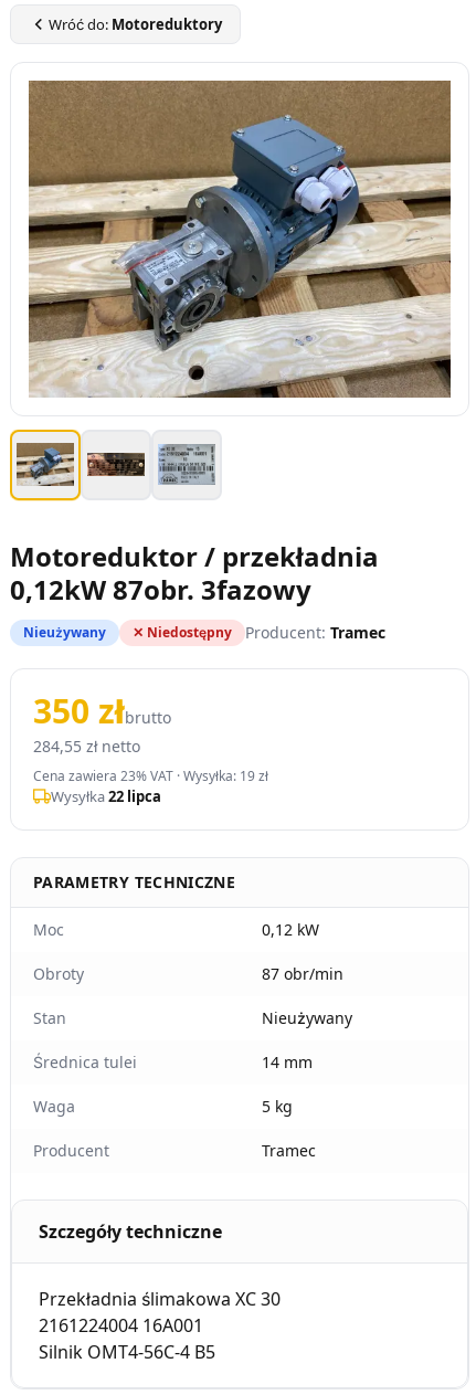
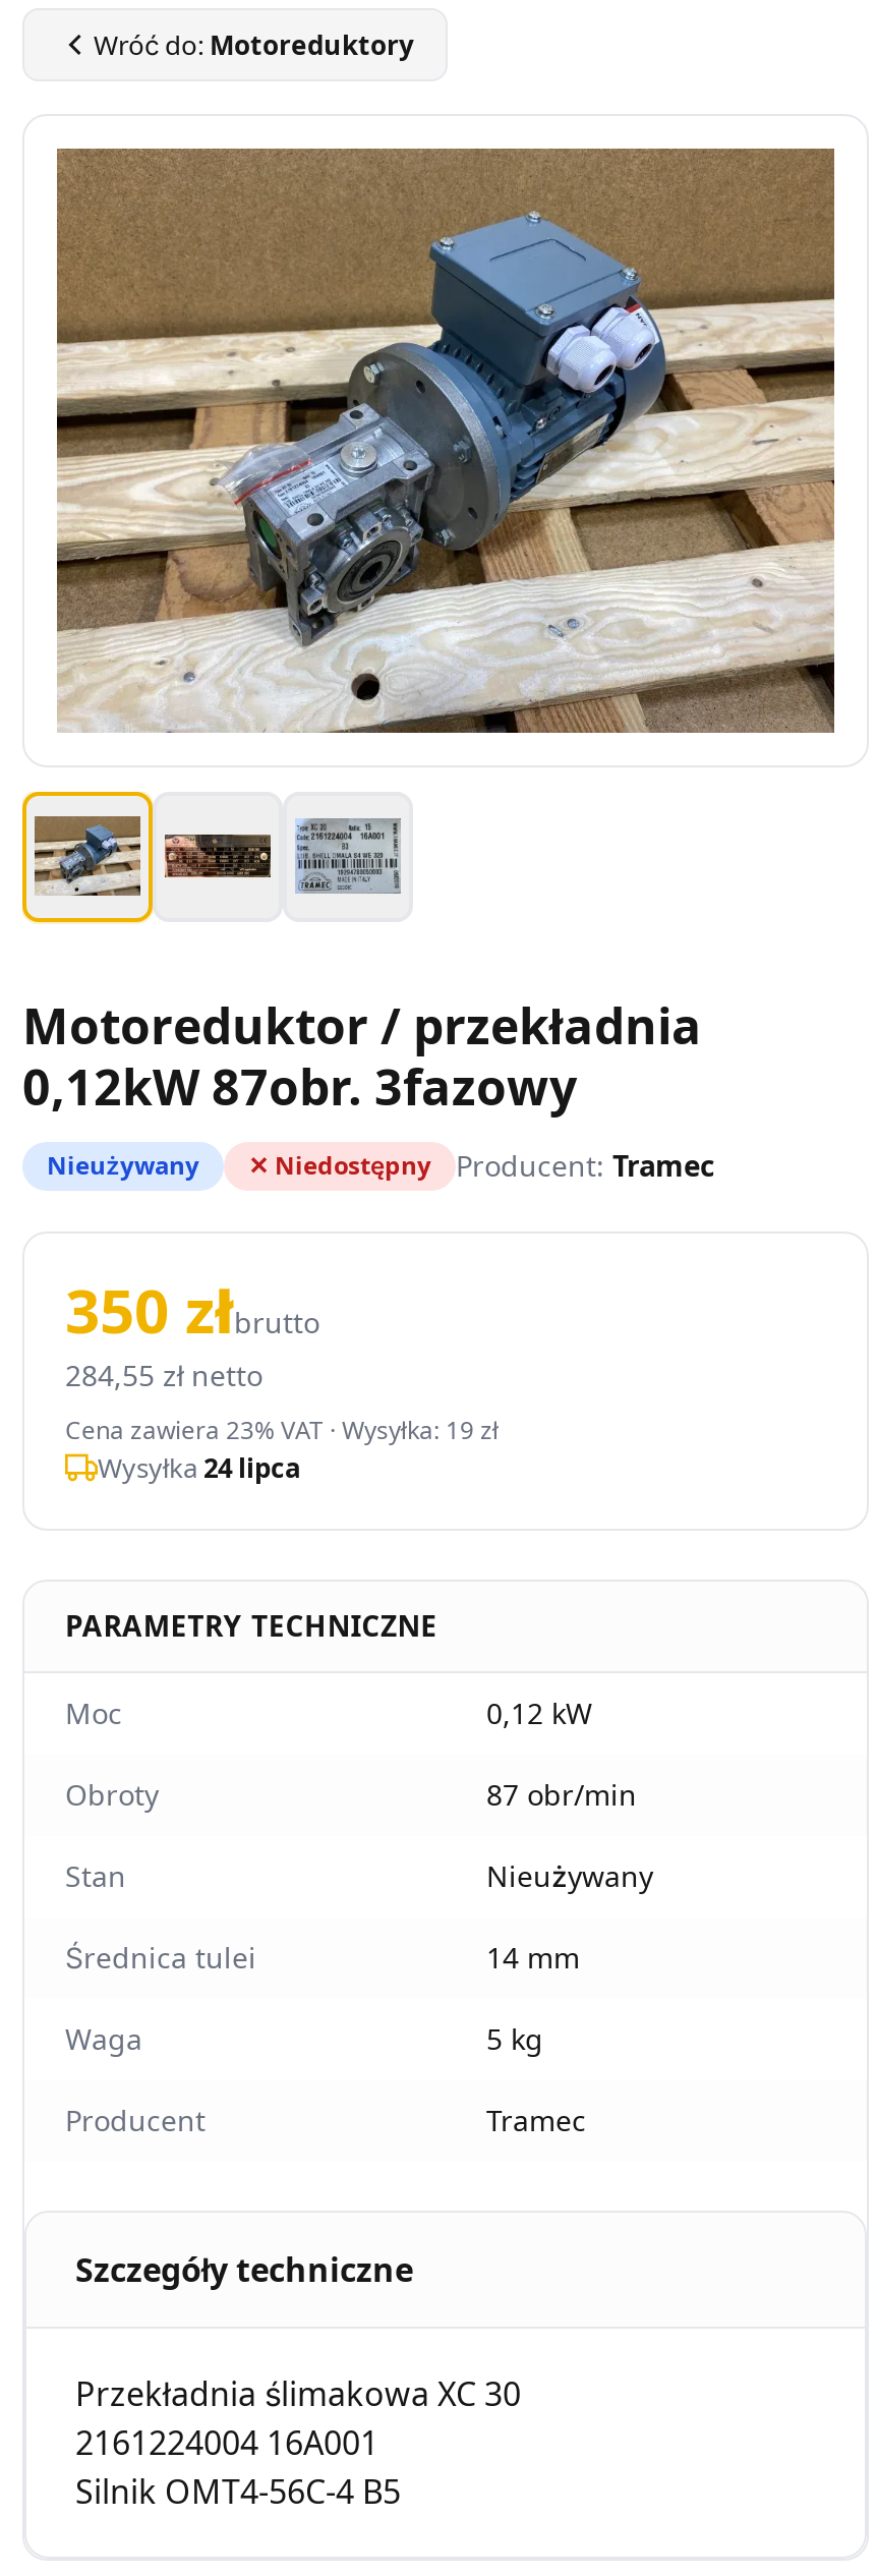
- Wysyłka 22 lipca
+ Wysyłka 24 lipca
